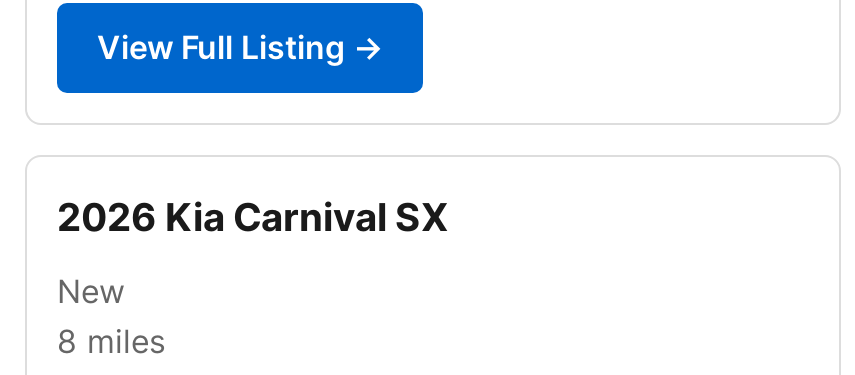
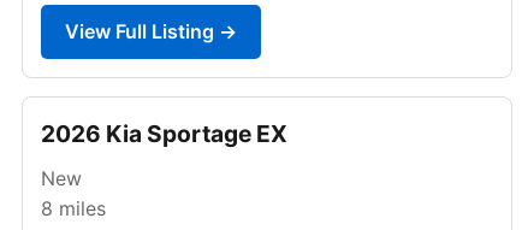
- 2026 Kia Carnival SX
+ 2026 Kia Sportage EX
